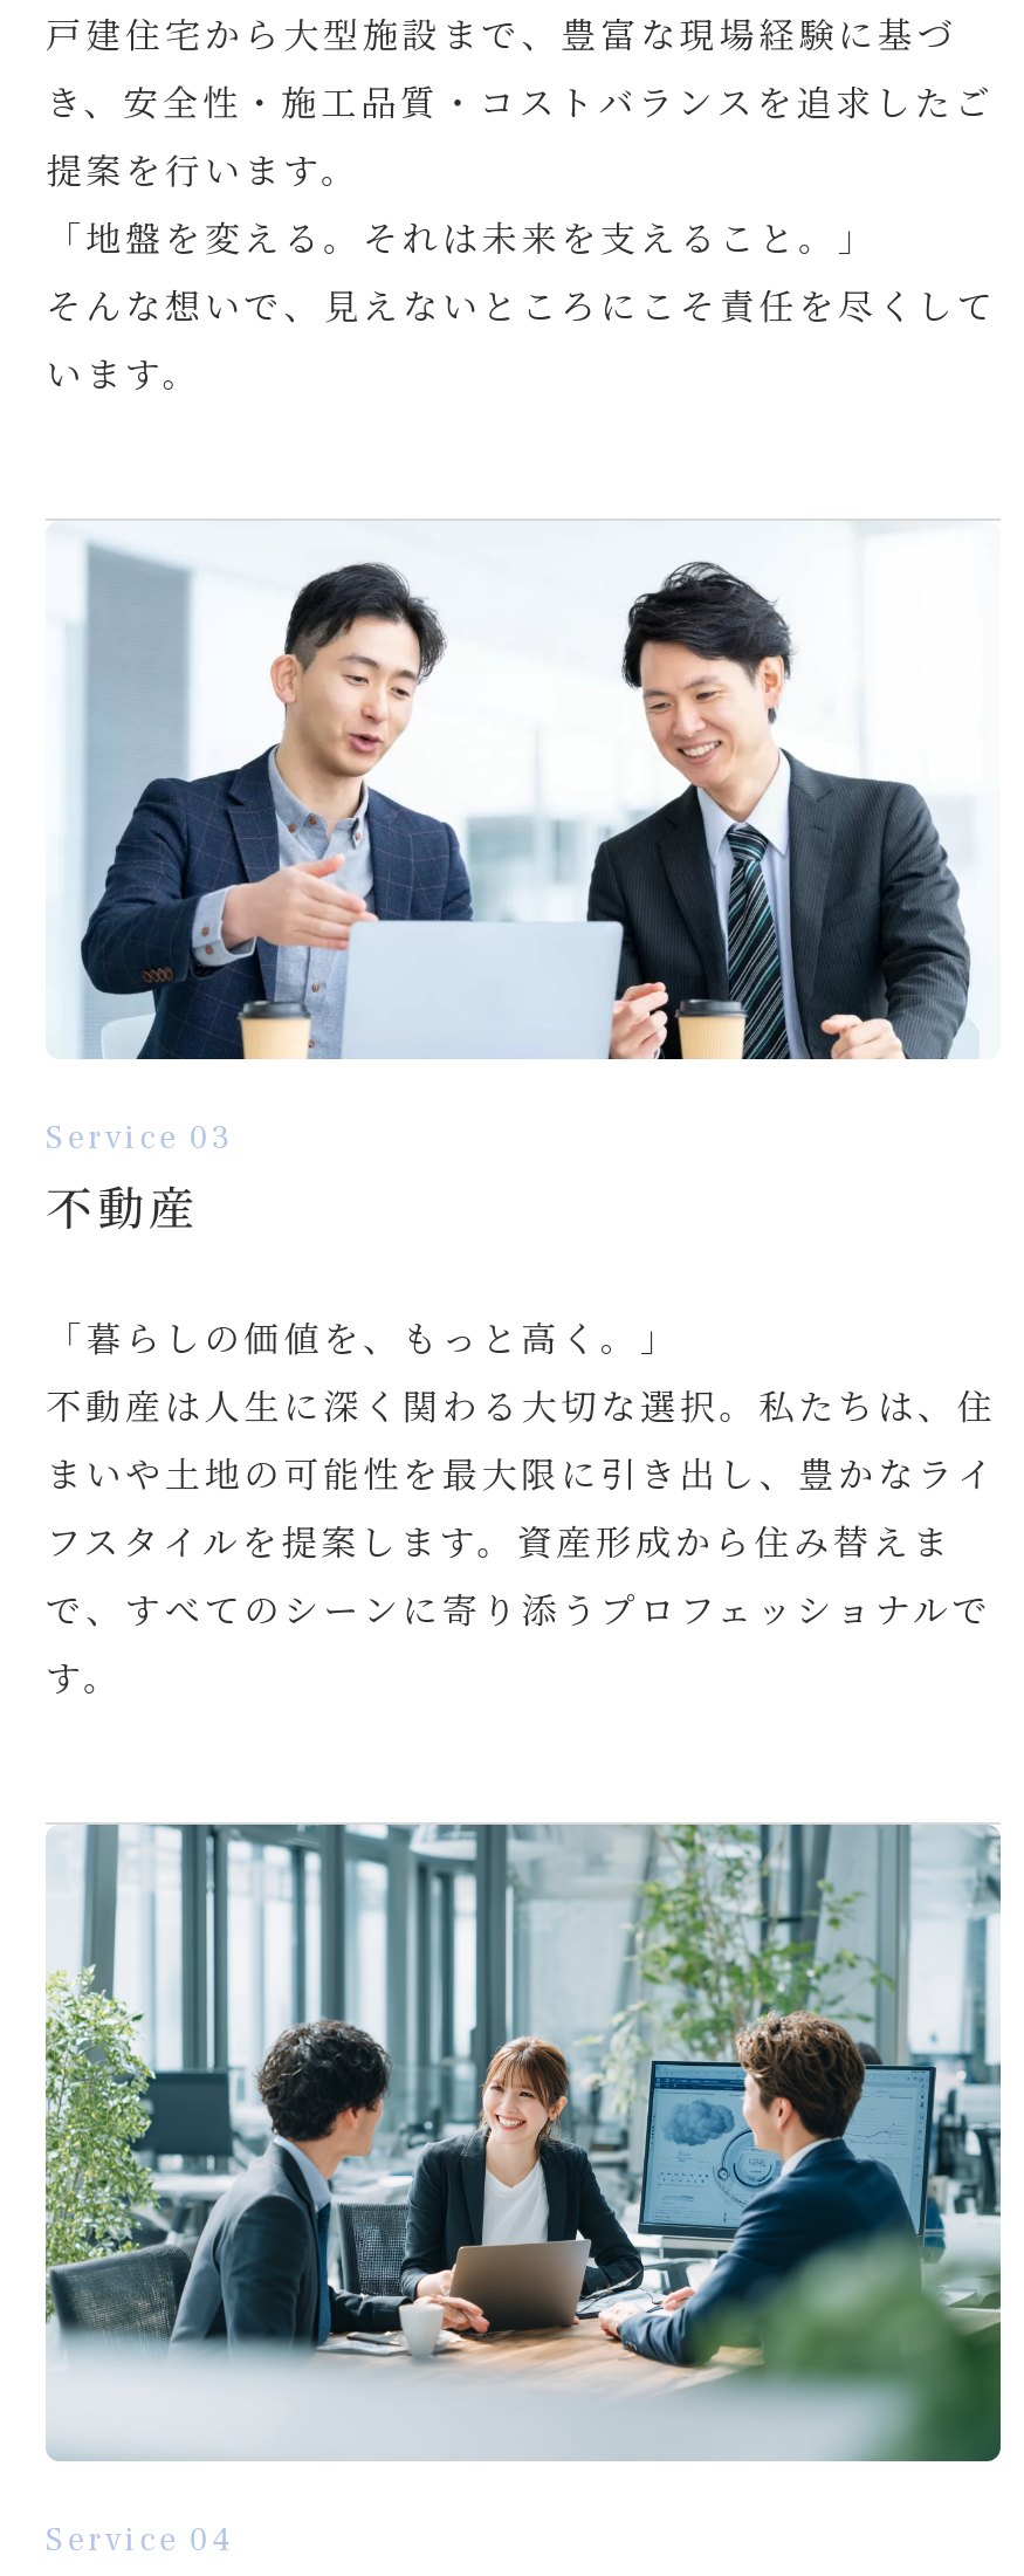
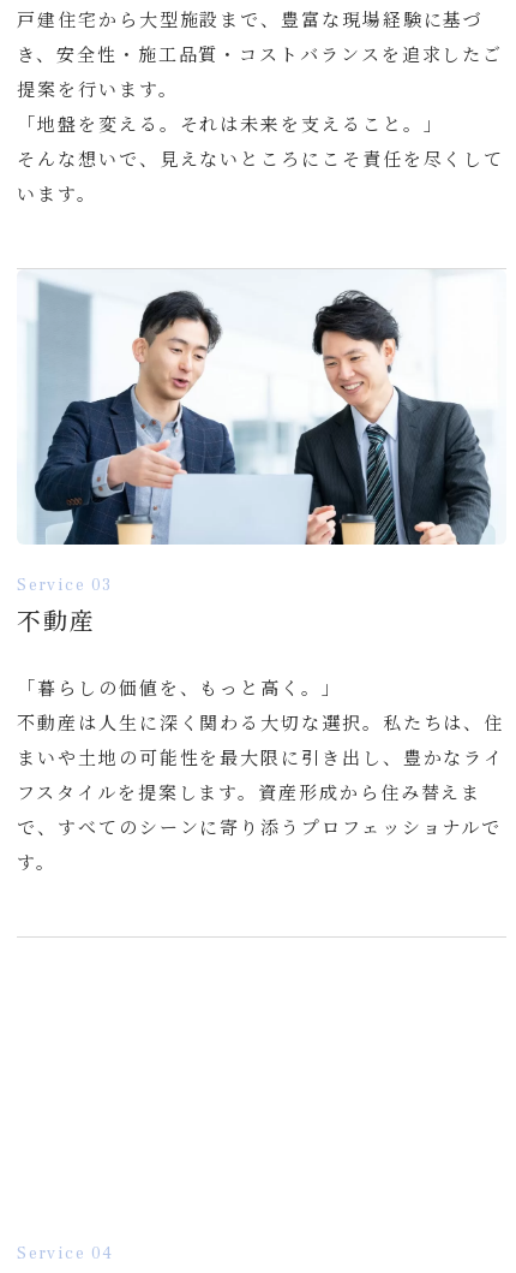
- [image]
